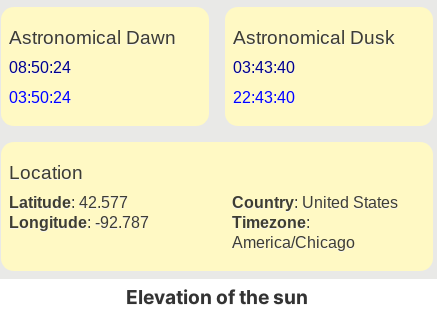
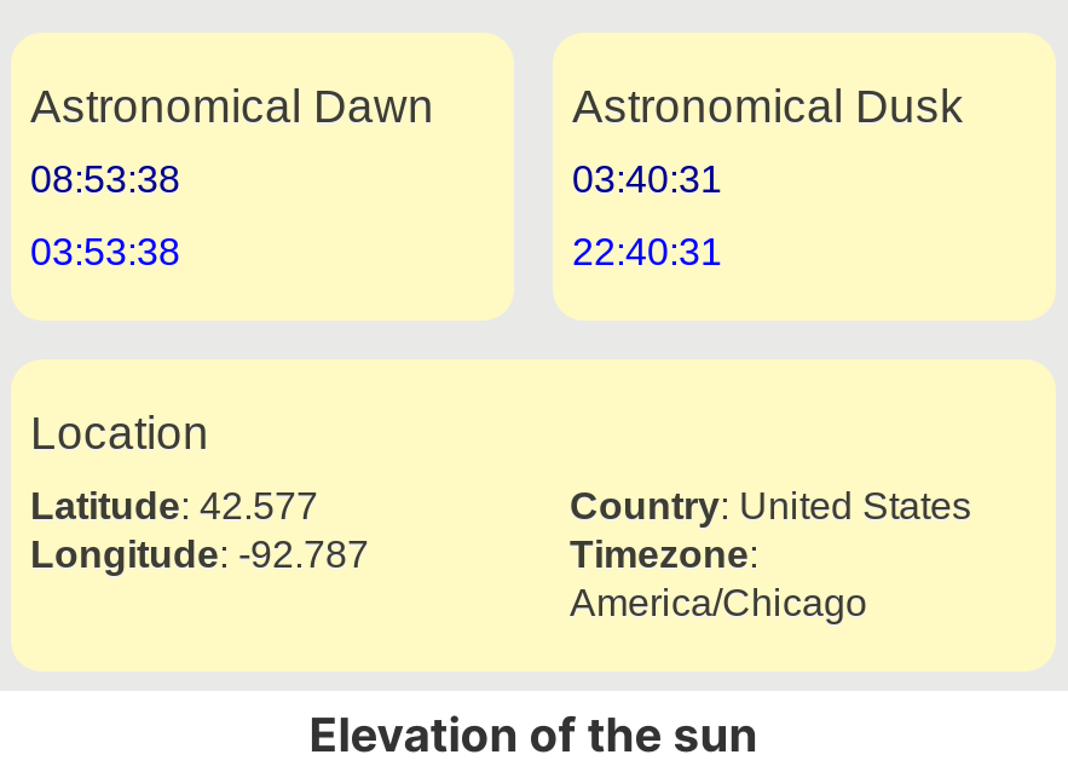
- 08:50:24
+ 08:53:38

- 03:43:40
+ 03:40:31

- 03:50:24
+ 03:53:38

- 22:43:40
+ 22:40:31
